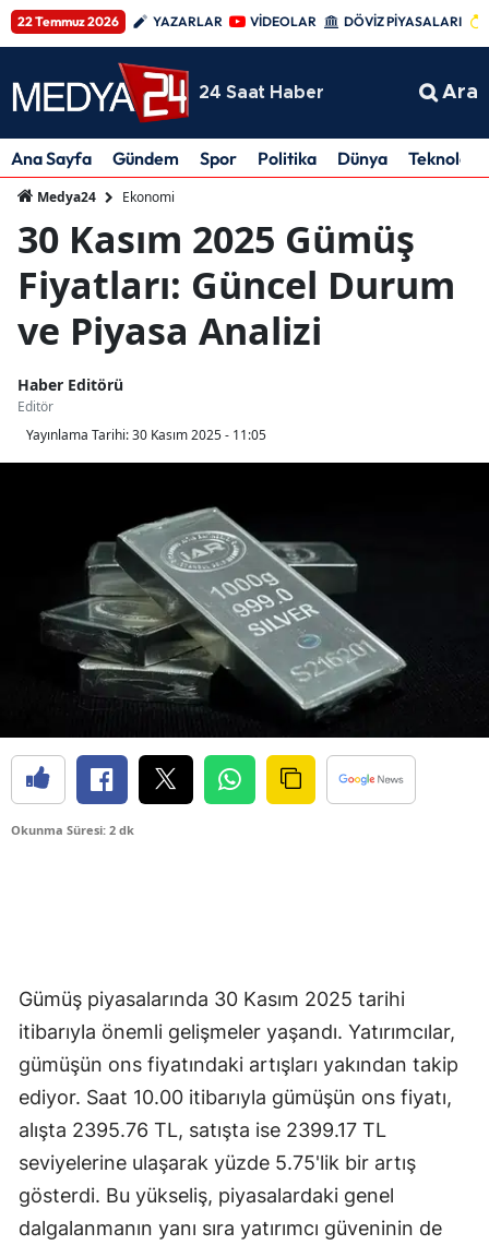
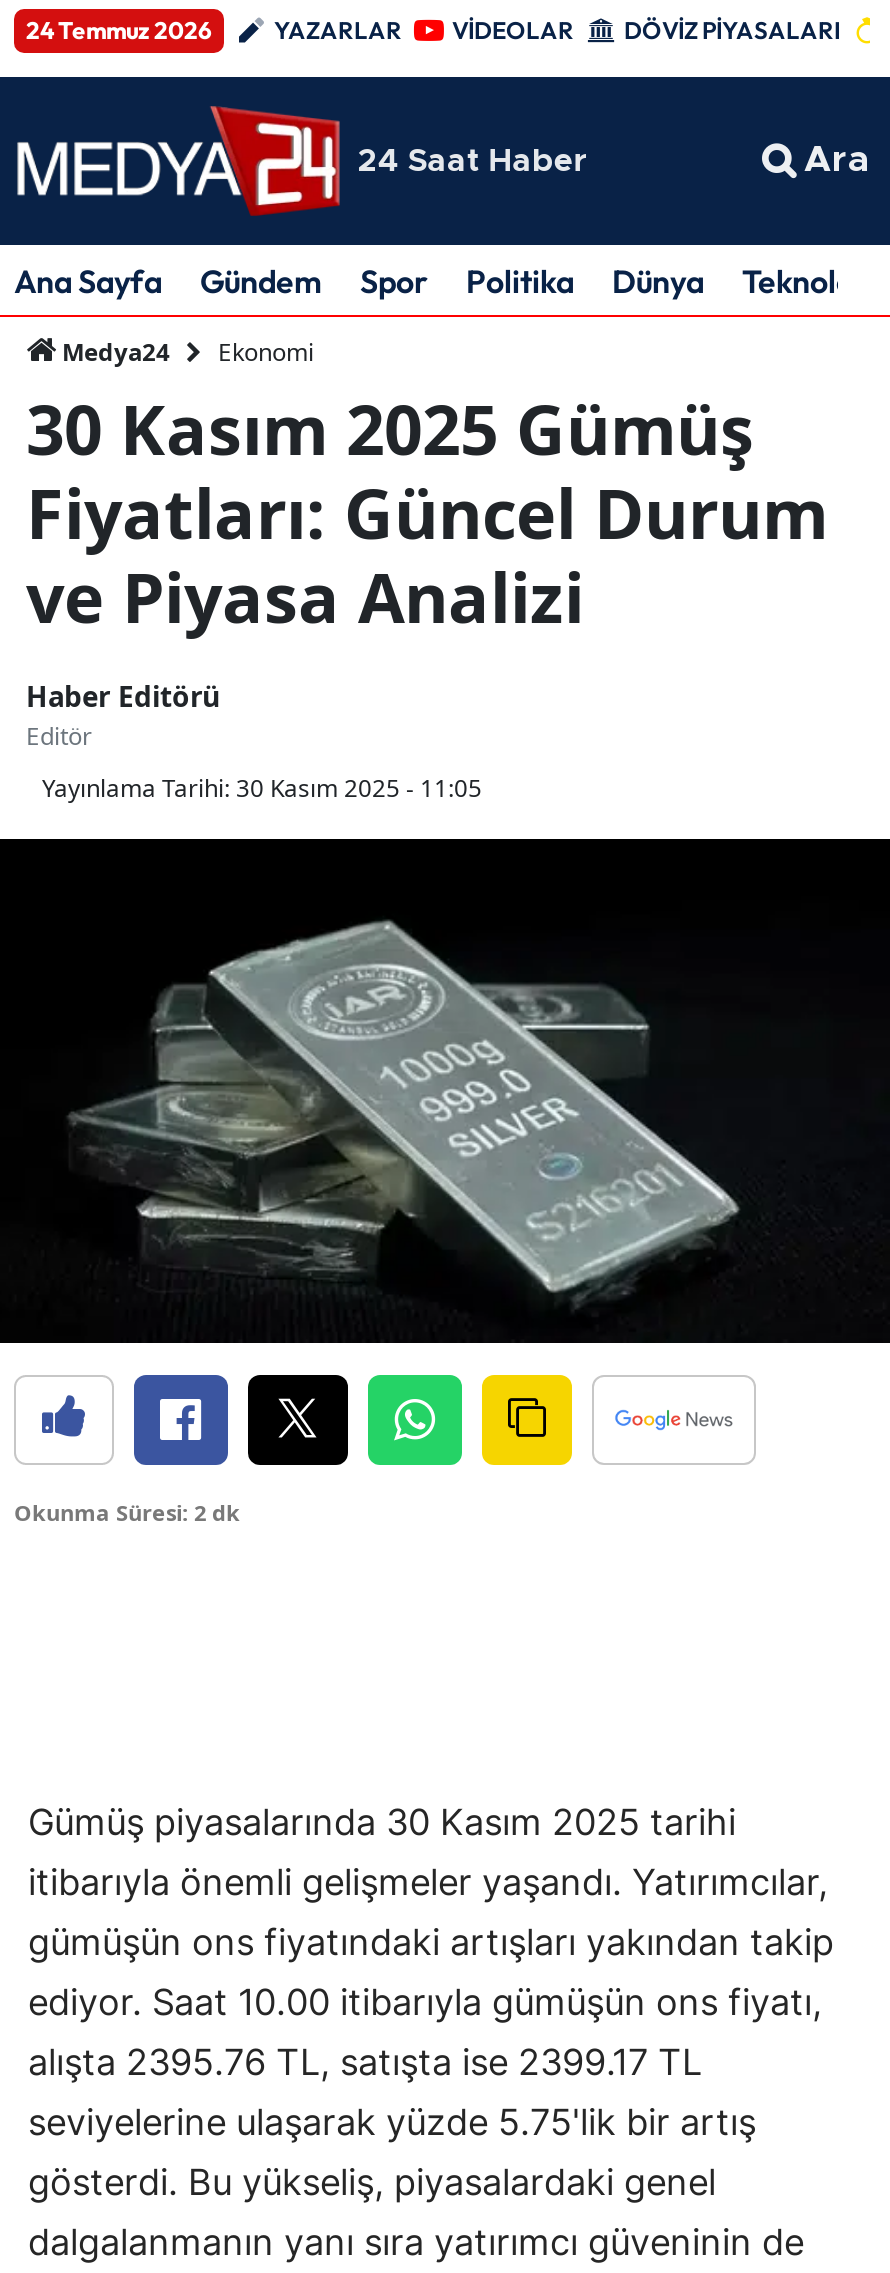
- 22 Temmuz 2026
+ 24 Temmuz 2026
